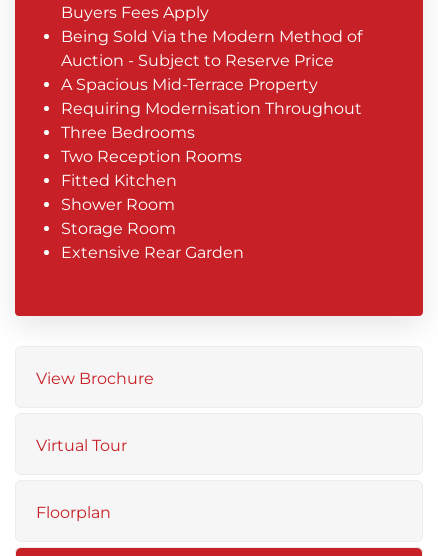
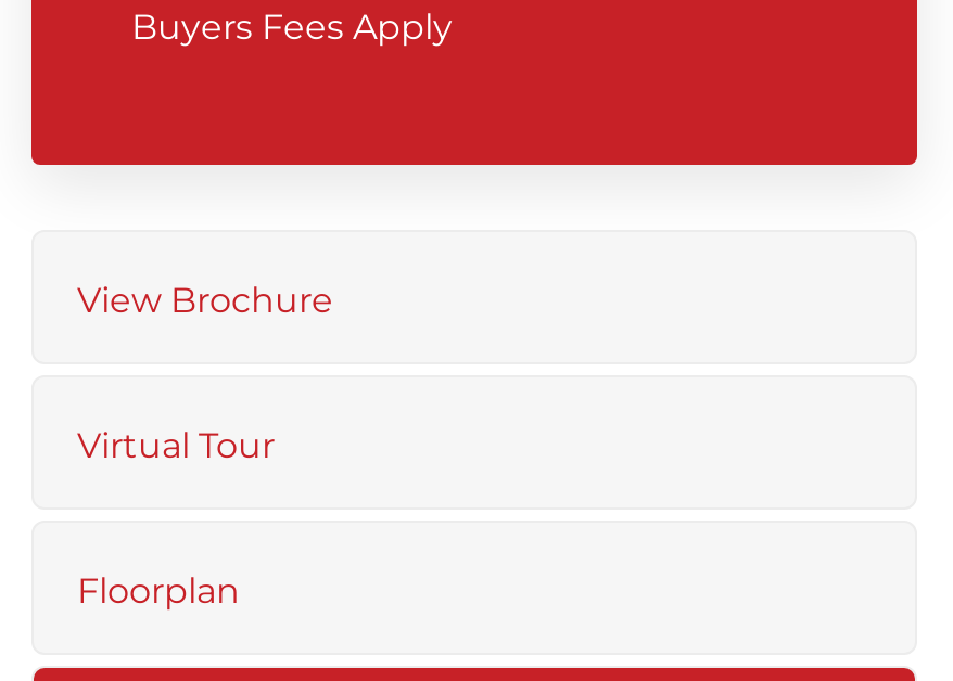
- Being Sold Via the Modern Method of
- Auction - Subject to Reserve Price
- A Spacious Mid-Terrace Property
- Requiring Modernisation Throughout
- Three Bedrooms
- Two Reception Rooms
- Fitted Kitchen
- Shower Room
- Storage Room
- Extensive Rear Garden
